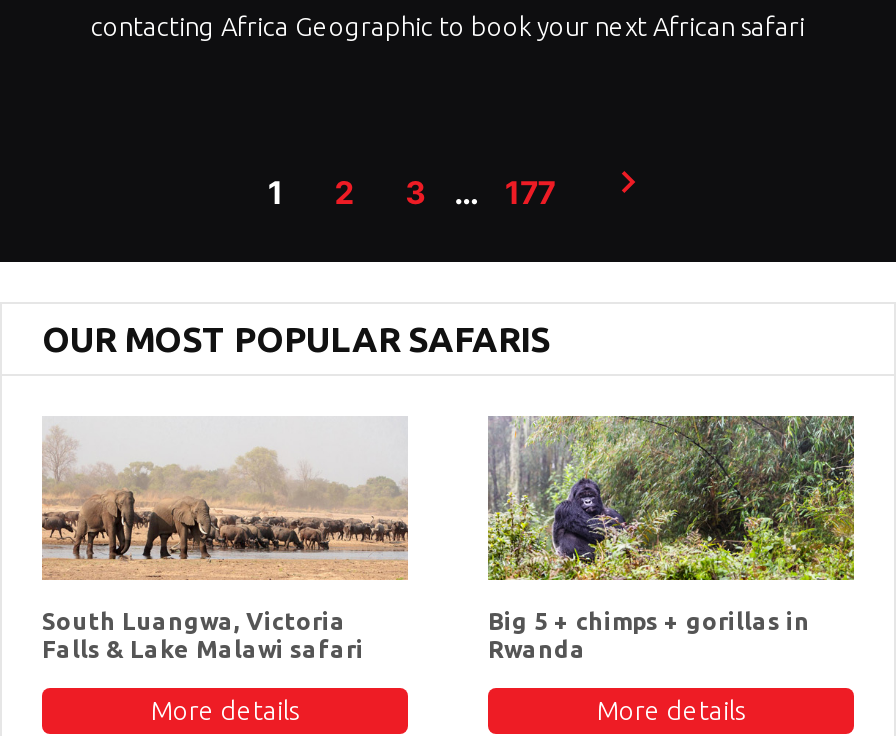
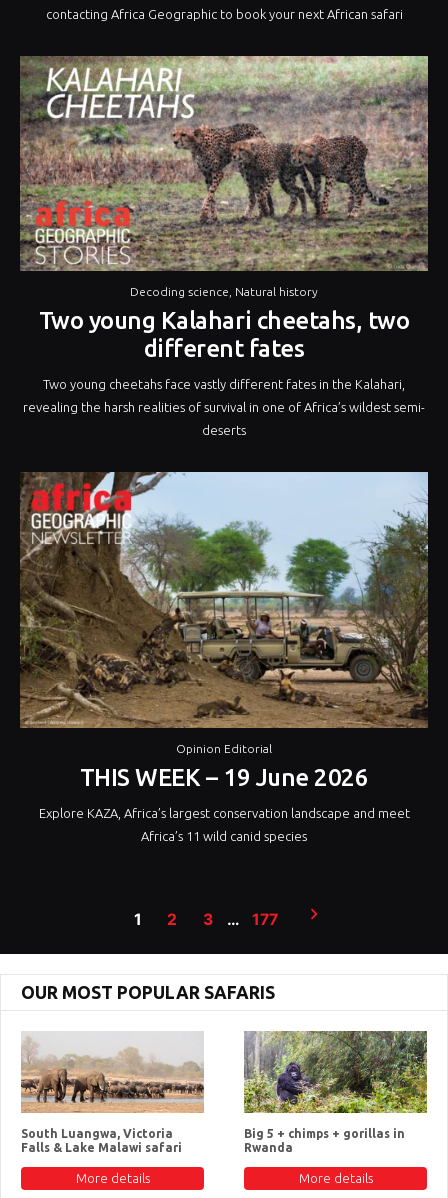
+ [image]
+ Decoding science, Natural history
+ Two young Kalahari cheetahs, two
+ different fates
+ Two young cheetahs face vastly different fates in the Kalahari,
+ revealing the harsh realities of survival in one of Africa’s wildest semi-
+ deserts

+ [image]
+ Opinion Editorial
+ THIS WEEK – 19 June 2026
+ Explore KAZA, Africa’s largest conservation landscape and meet
+ Africa’s 11 wild canid species
